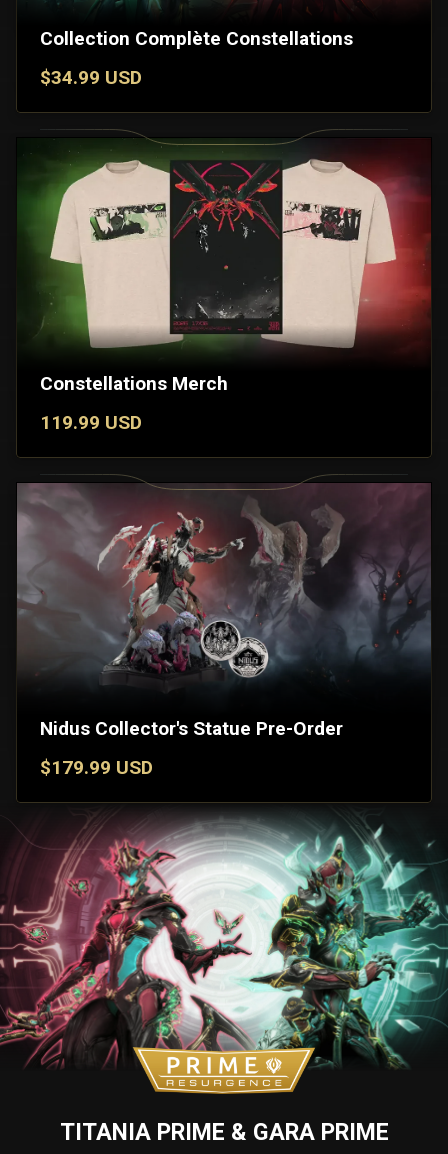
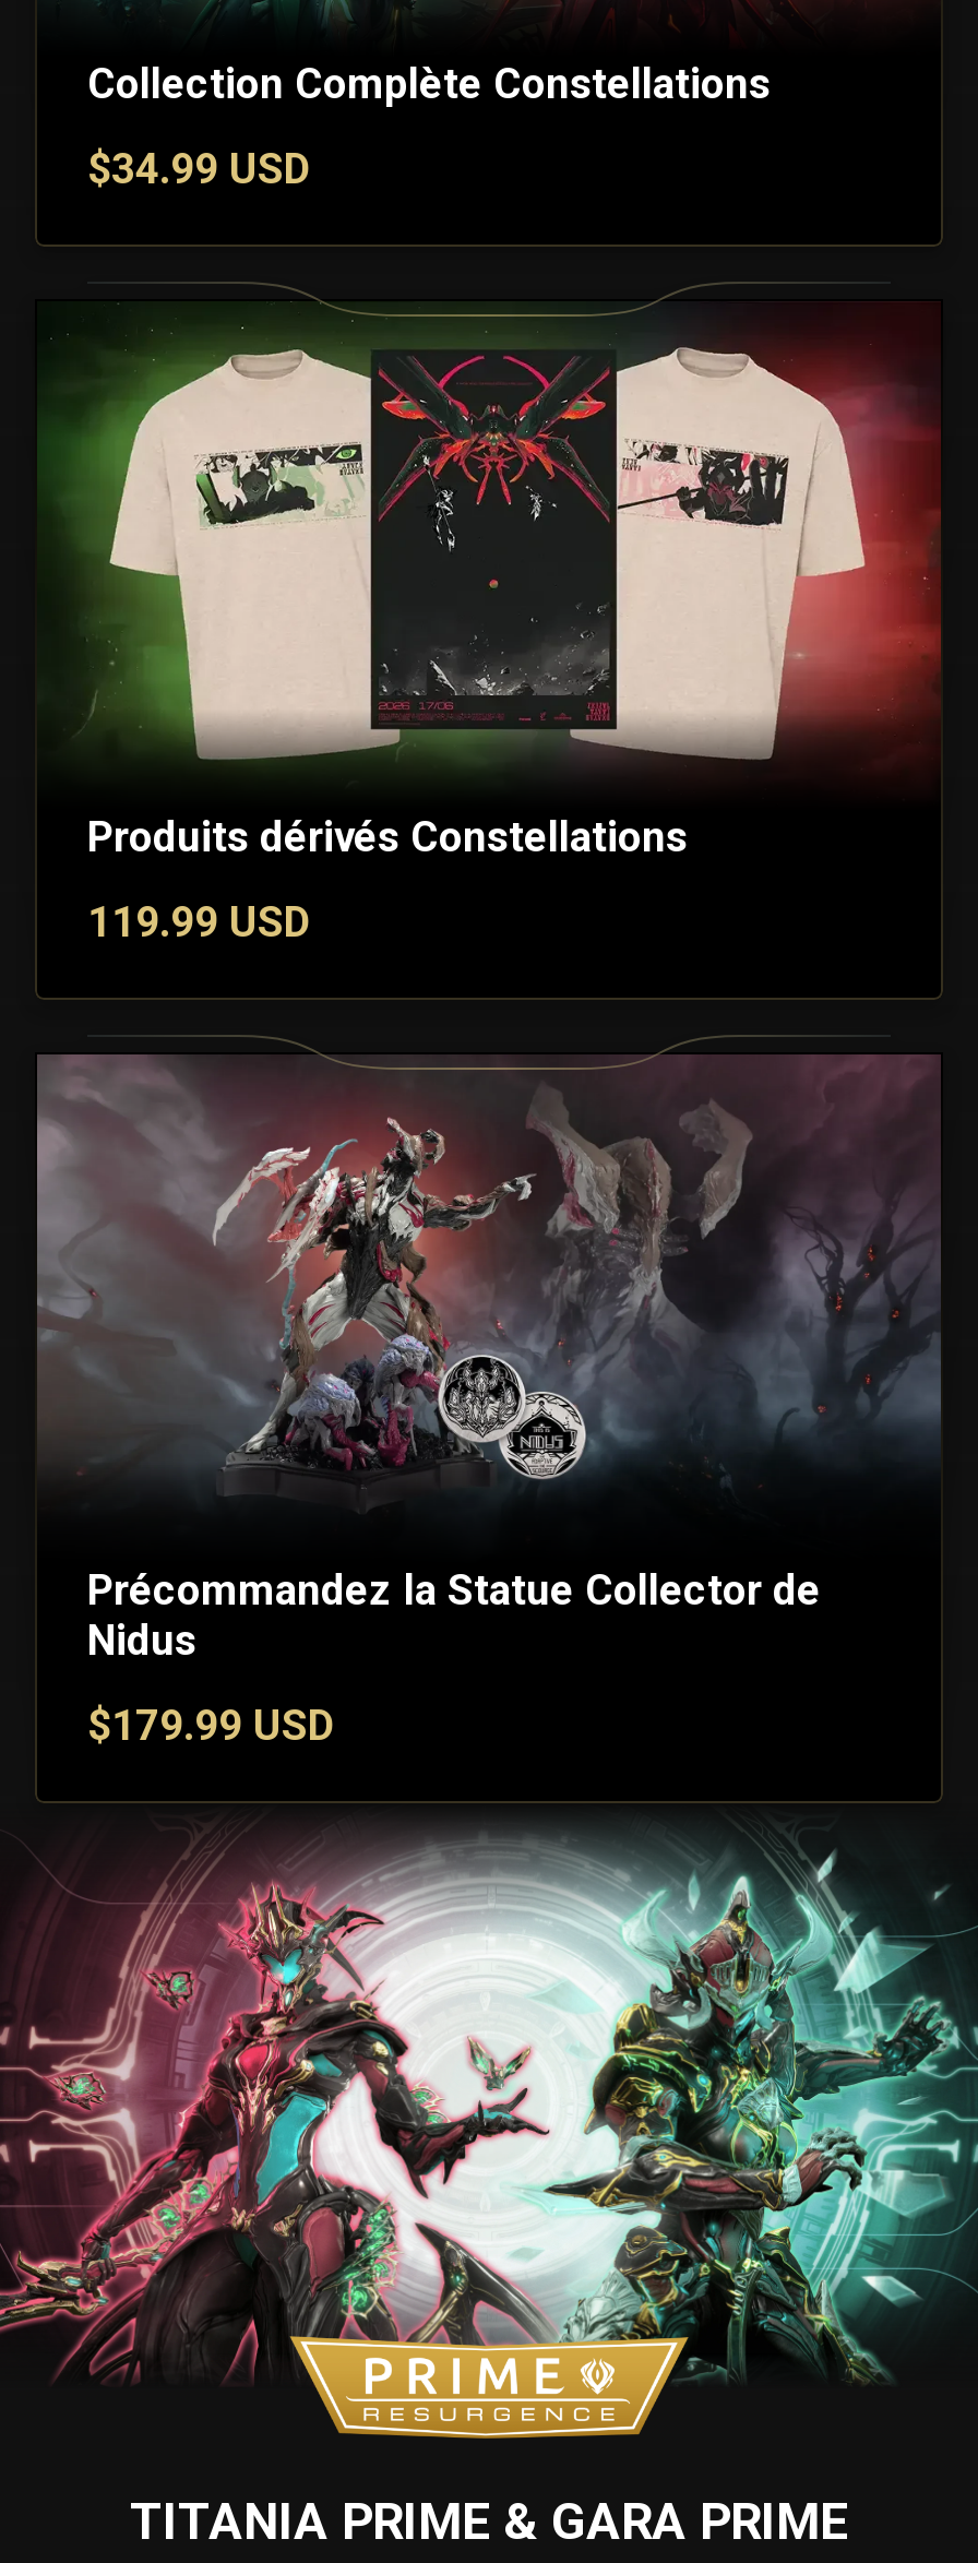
- Constellations Merch
+ Produits dérivés Constellations

- Nidus Collector's Statue Pre-Order
+ Précommandez la Statue Collector de
+ Nidus
